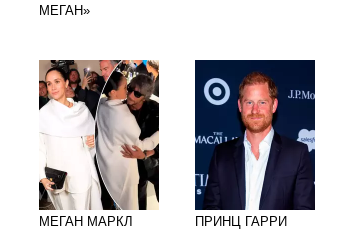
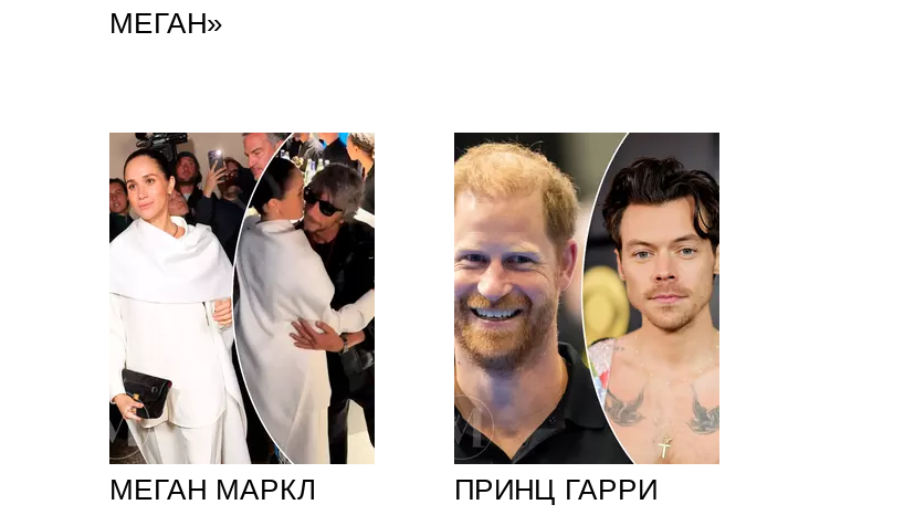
- [image]
+ [image]
